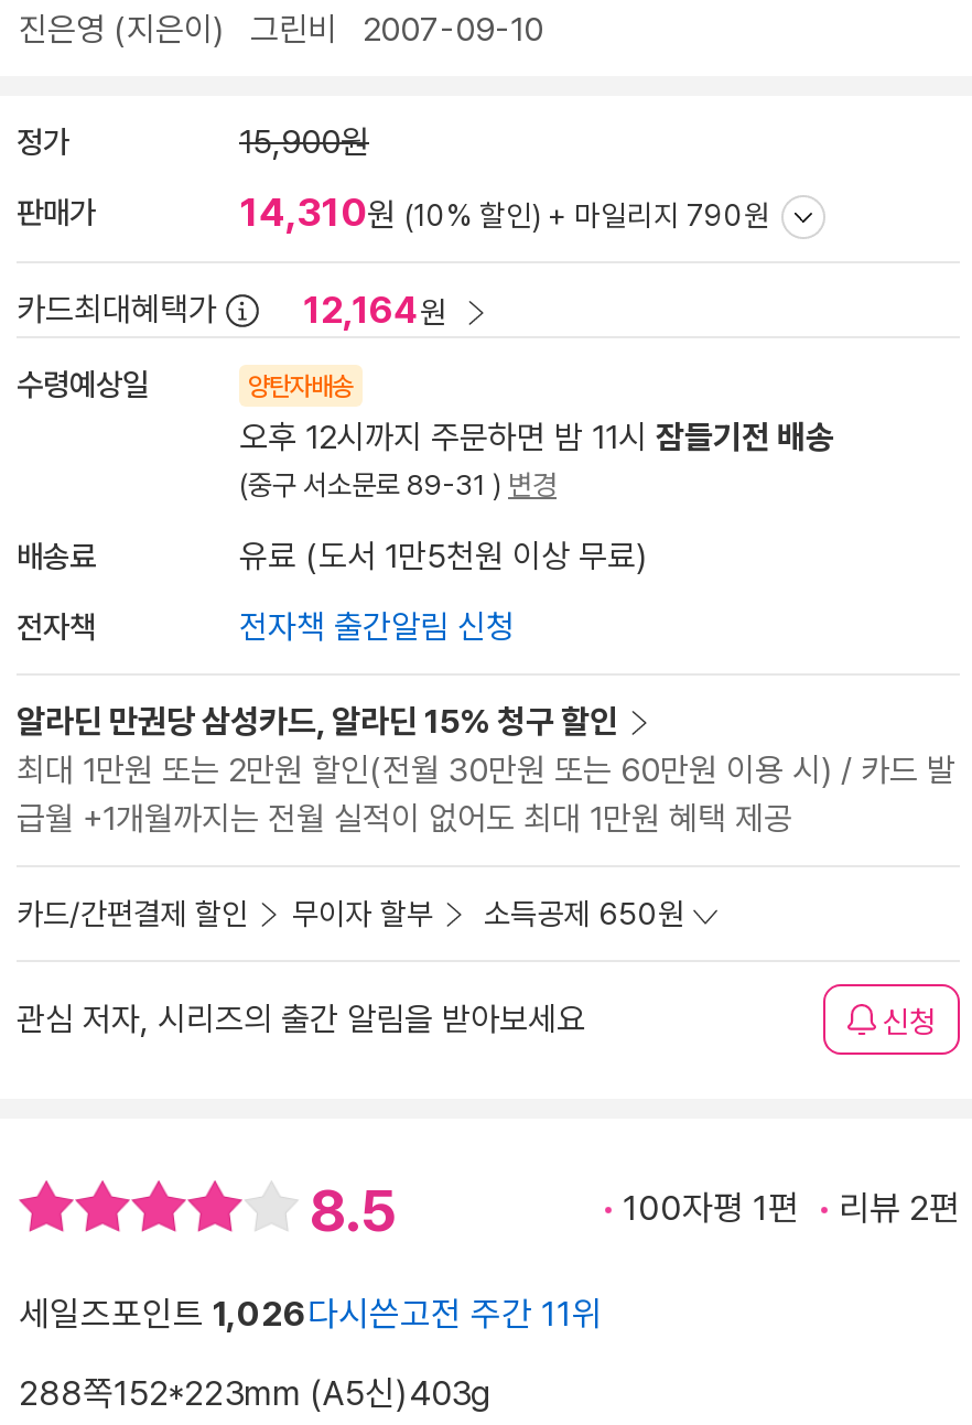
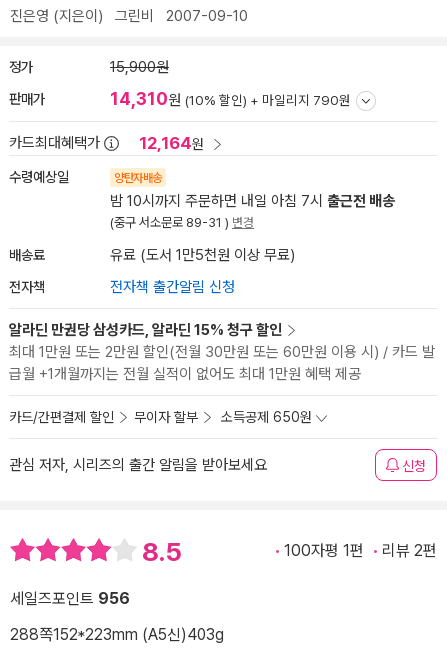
- 오후 12시까지 주문하면 밤 11시 잠들기전 배송
+ 밤 10시까지 주문하면 내일 아침 7시 출근전 배송

- 세일즈포인트 1,026다시쓴고전 주간 11위
+ 세일즈포인트 956
